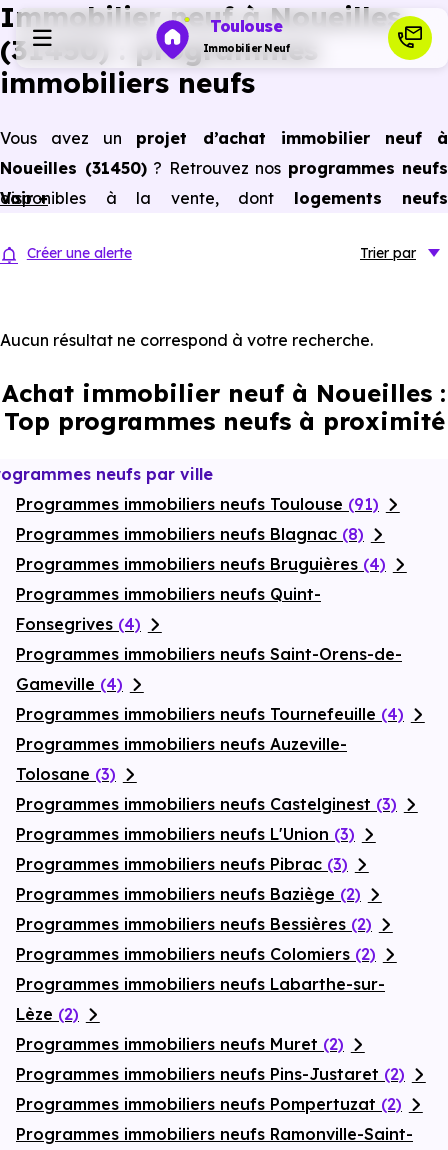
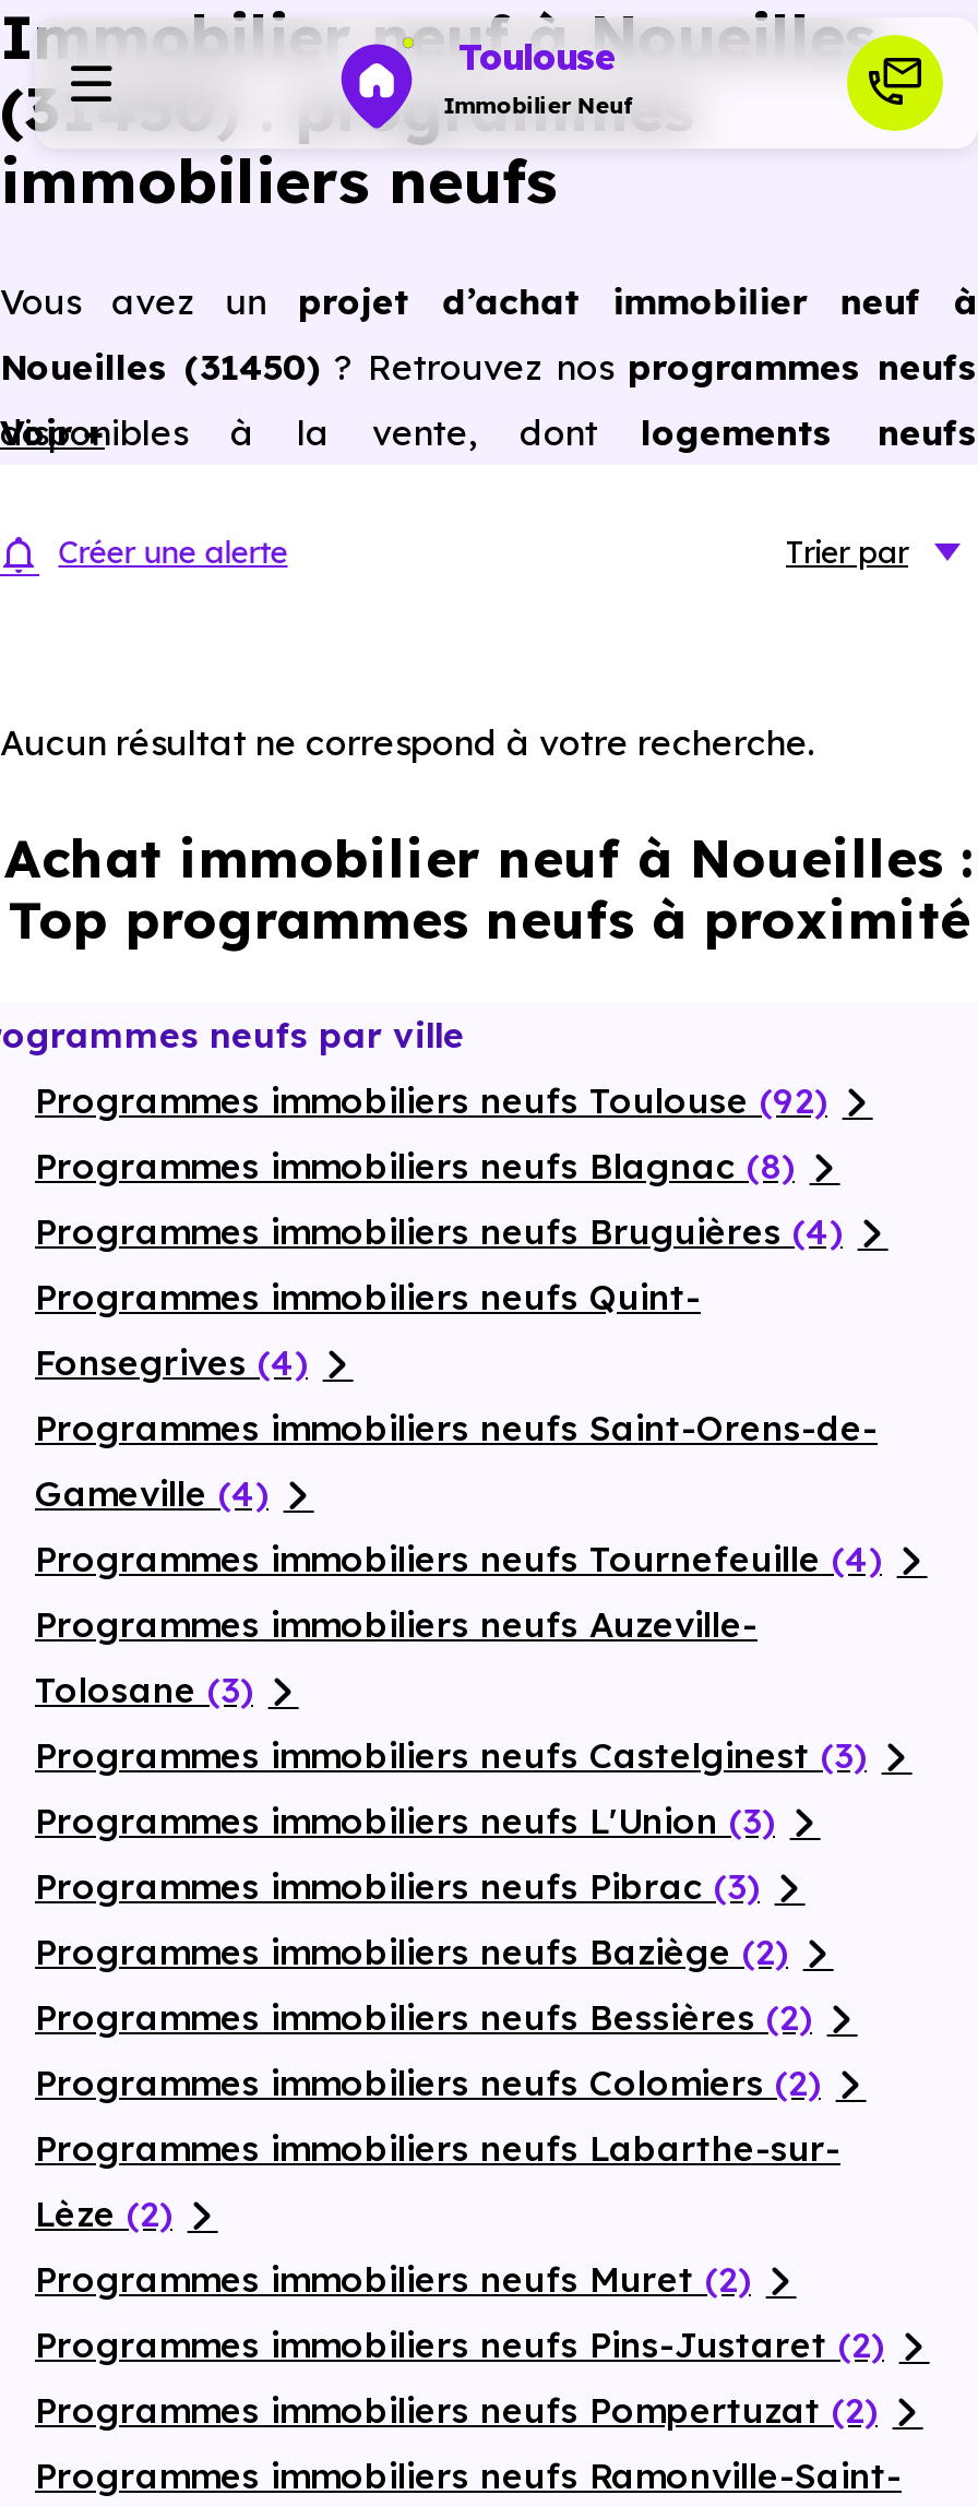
- Programmes immobiliers neufs Toulouse (91)
+ Programmes immobiliers neufs Toulouse (92)
